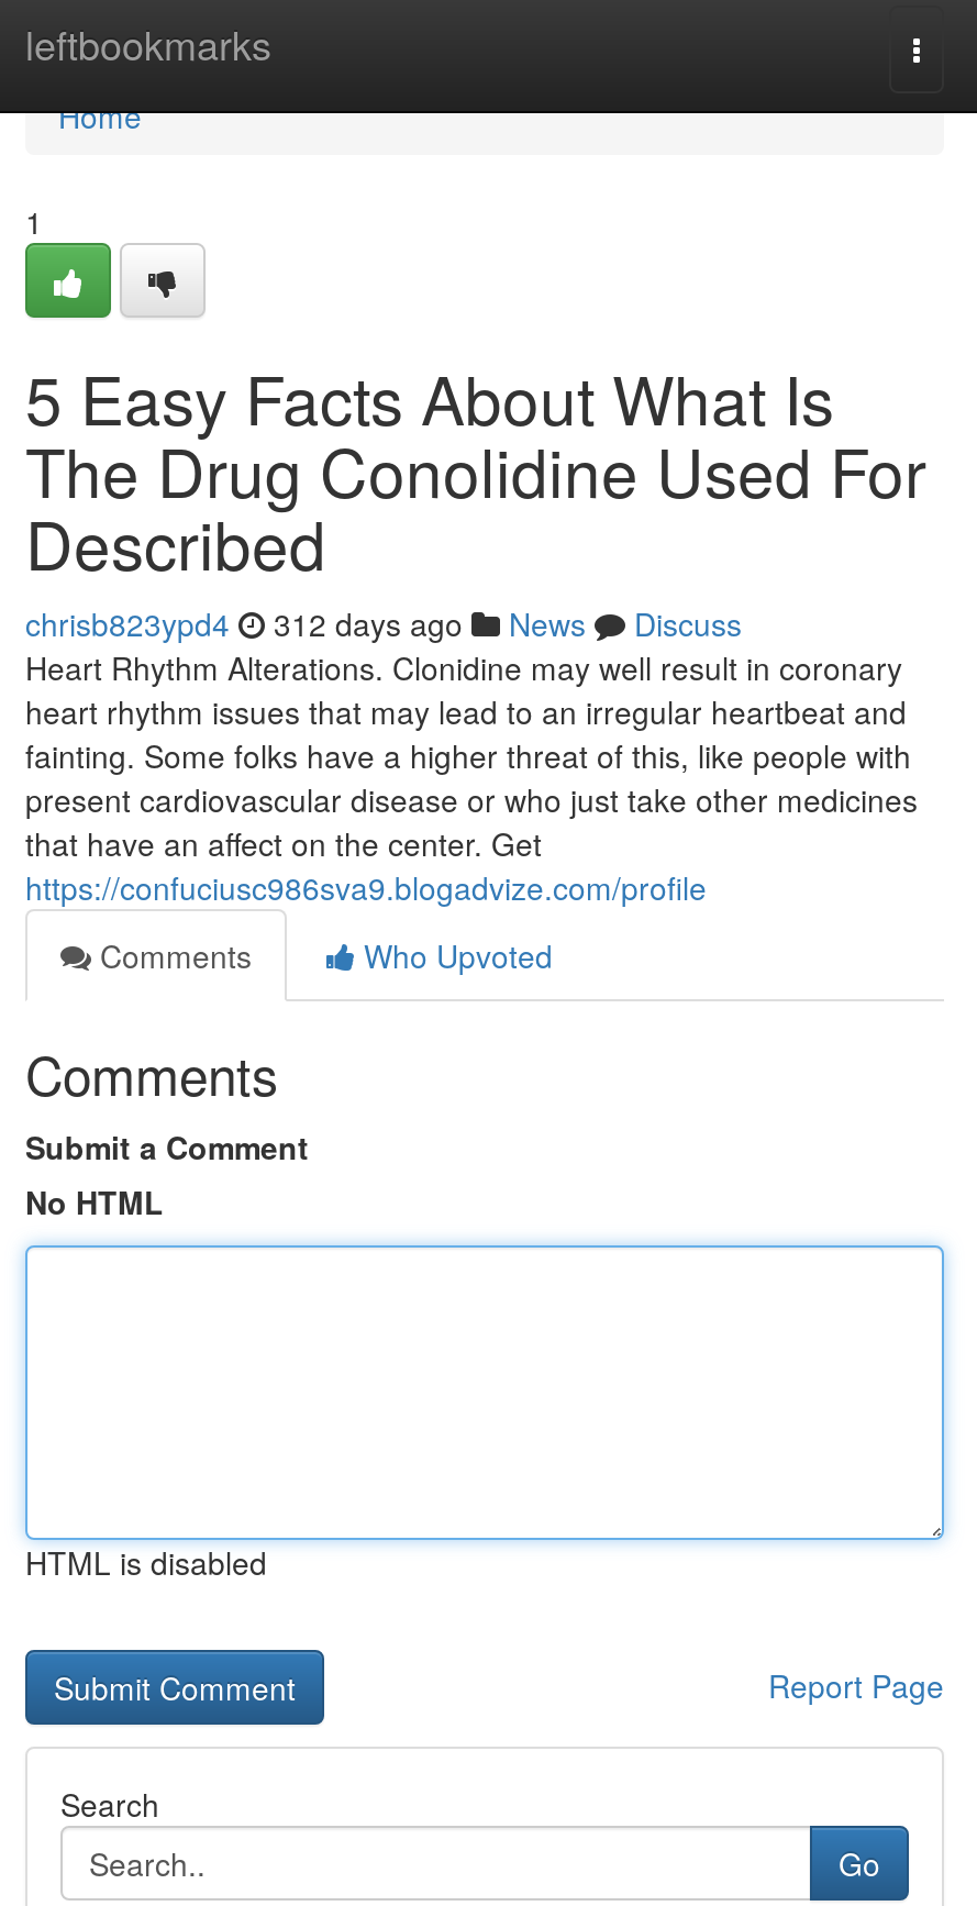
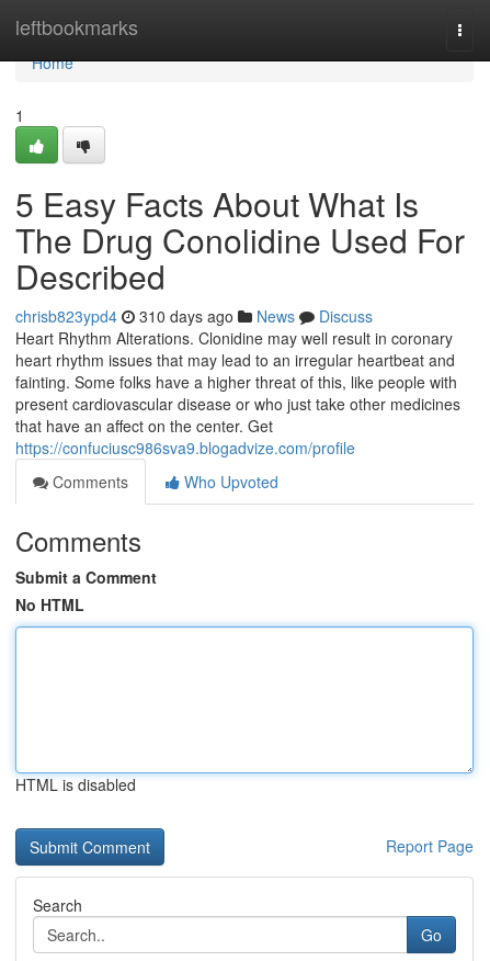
- chrisb823ypd4 312 days ago News Discuss
+ chrisb823ypd4 310 days ago News Discuss
